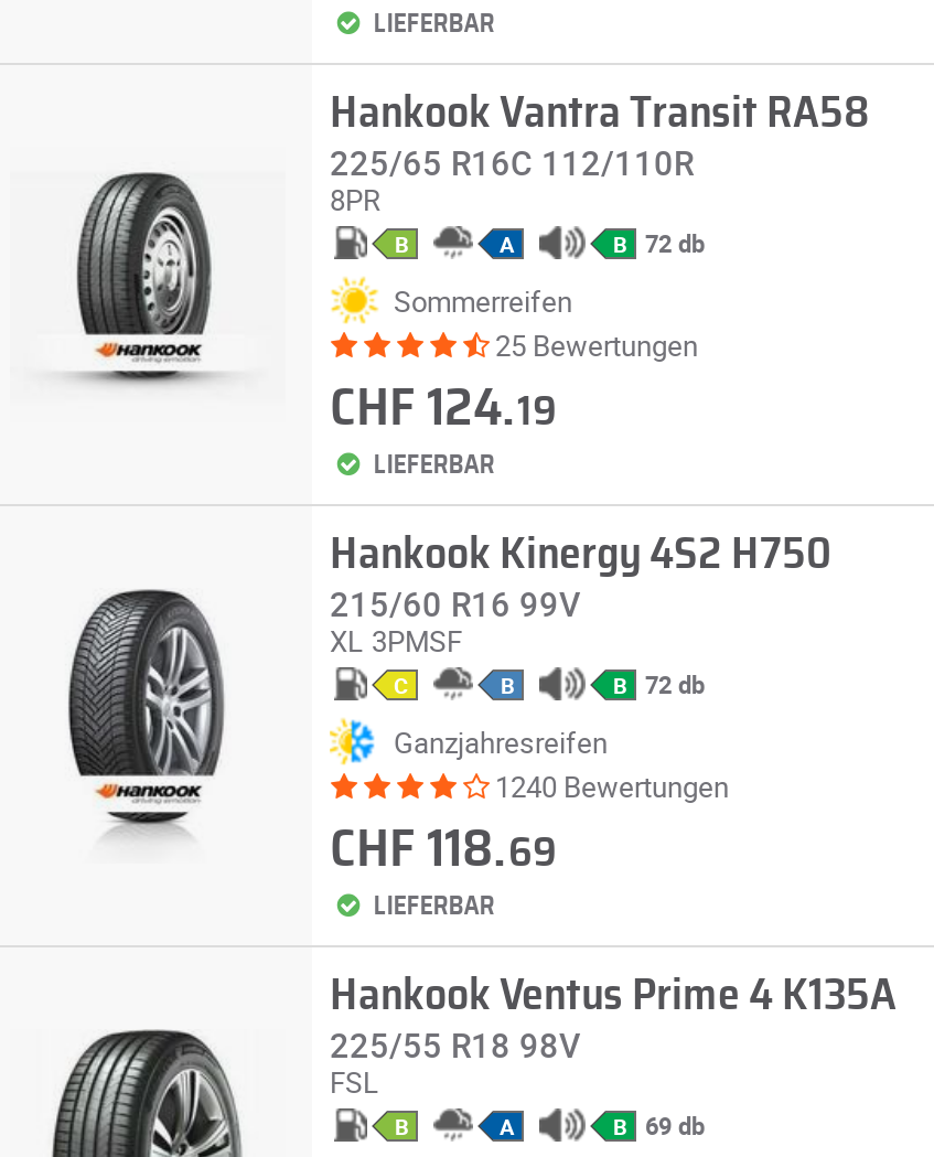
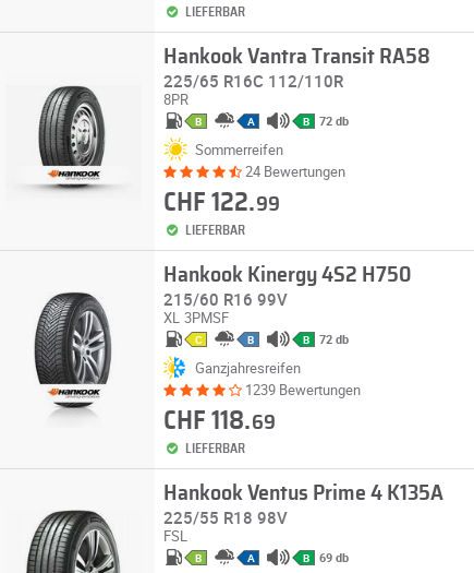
- 25 Bewertungen
+ 24 Bewertungen

- CHF 124.19
+ CHF 122.99

- 1240 Bewertungen
+ 1239 Bewertungen
